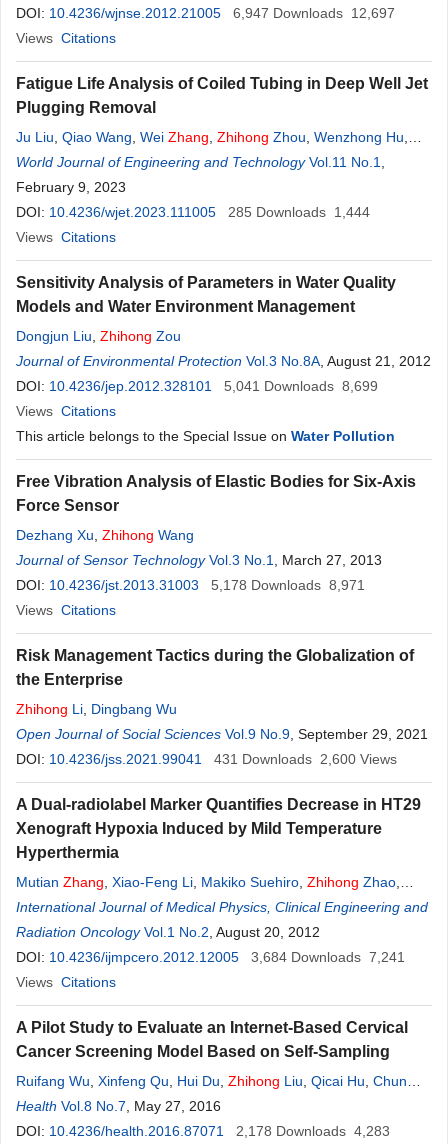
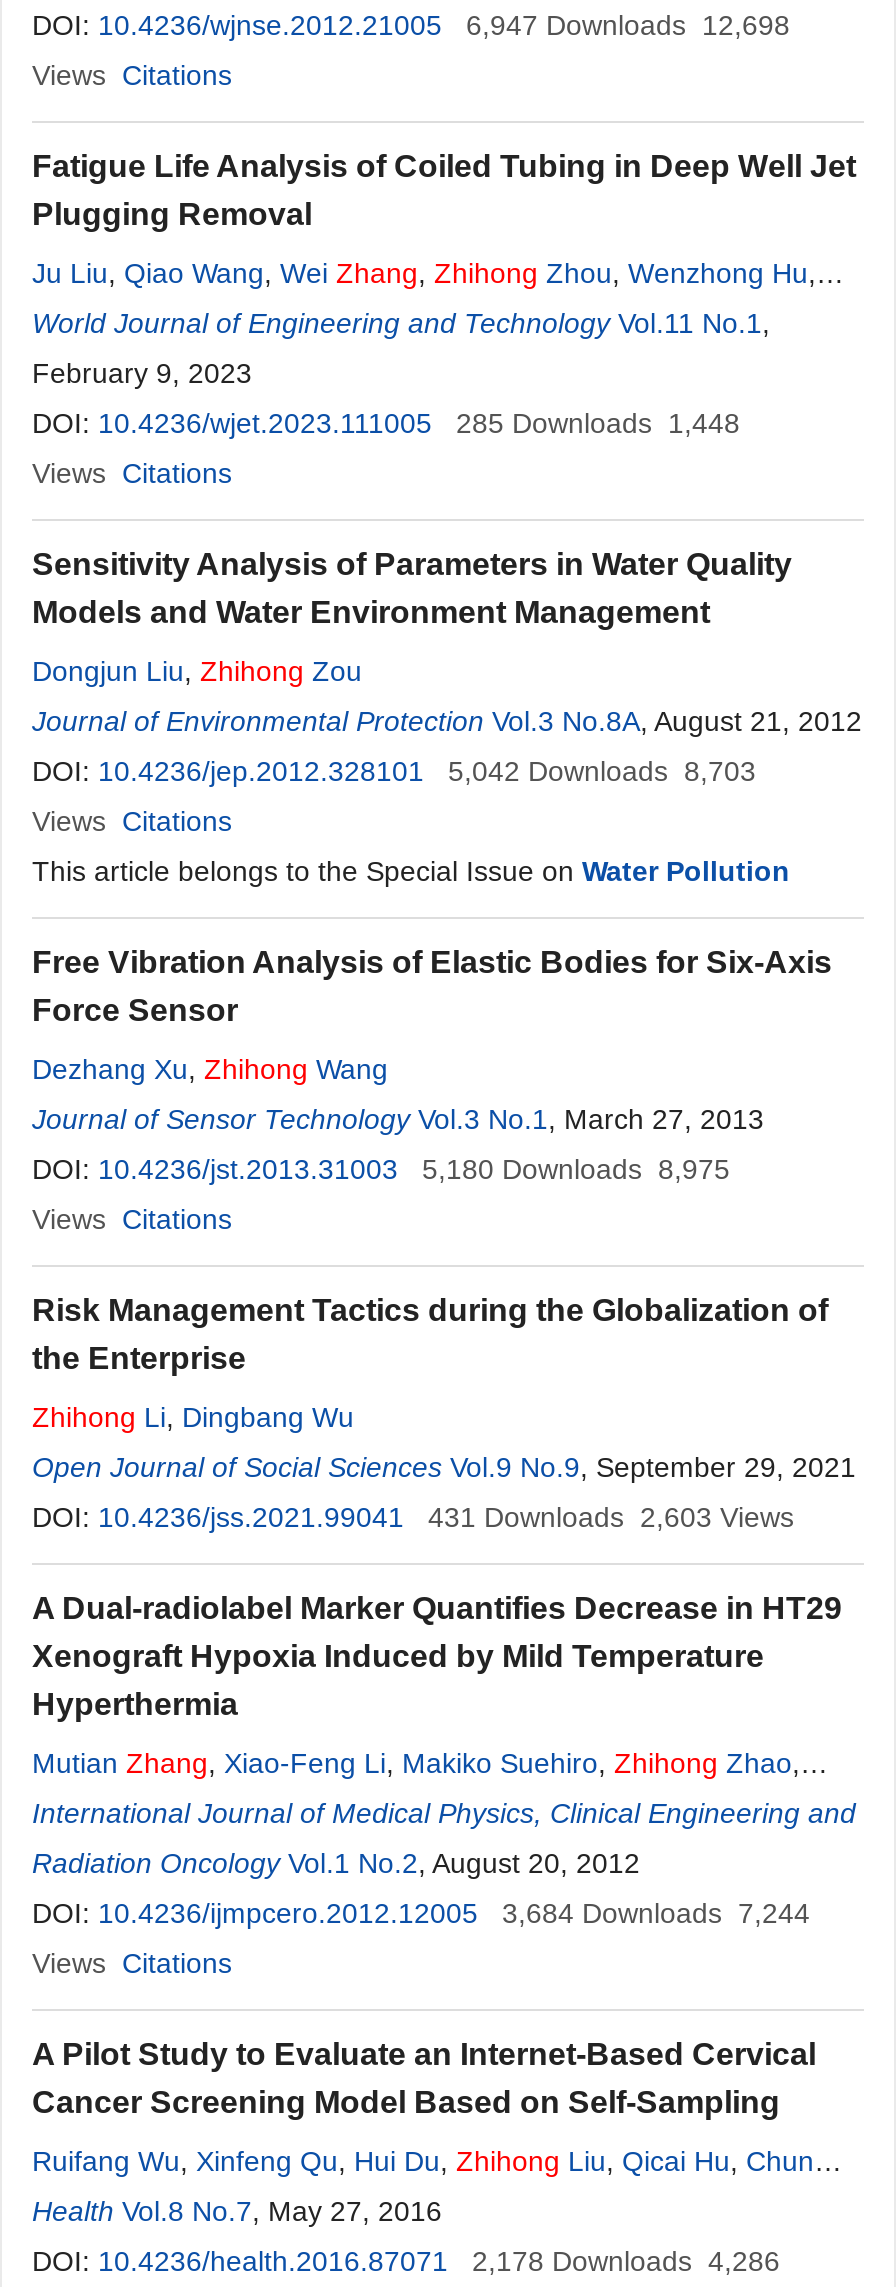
- DOI: 10.4236/wjnse.2012.21005 6,947 Downloads 12,697
+ DOI: 10.4236/wjnse.2012.21005 6,947 Downloads 12,698

- DOI: 10.4236/wjet.2023.111005 285 Downloads 1,444
+ DOI: 10.4236/wjet.2023.111005 285 Downloads 1,448

- DOI: 10.4236/jep.2012.328101 5,041 Downloads 8,699
+ DOI: 10.4236/jep.2012.328101 5,042 Downloads 8,703

- DOI: 10.4236/jst.2013.31003 5,178 Downloads 8,971
+ DOI: 10.4236/jst.2013.31003 5,180 Downloads 8,975

- 431 Downloads 2,600 Views
+ 431 Downloads 2,603 Views

- DOI: 10.4236/ijmpcero.2012.12005 3,684 Downloads 7,241
+ DOI: 10.4236/ijmpcero.2012.12005 3,684 Downloads 7,244

- 2,178 Downloads 4,283
+ 2,178 Downloads 4,286
